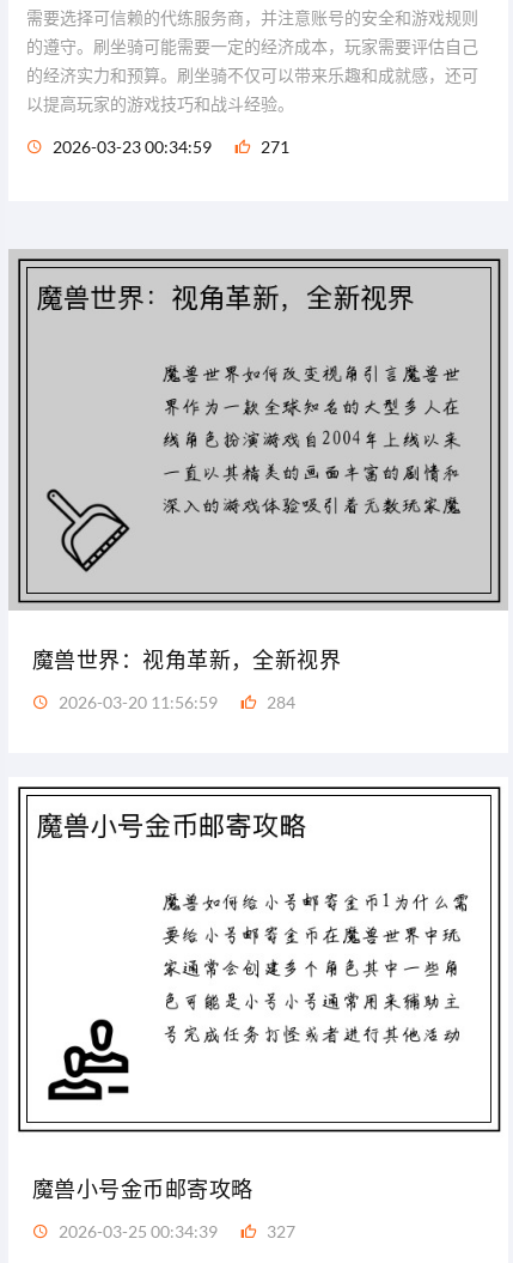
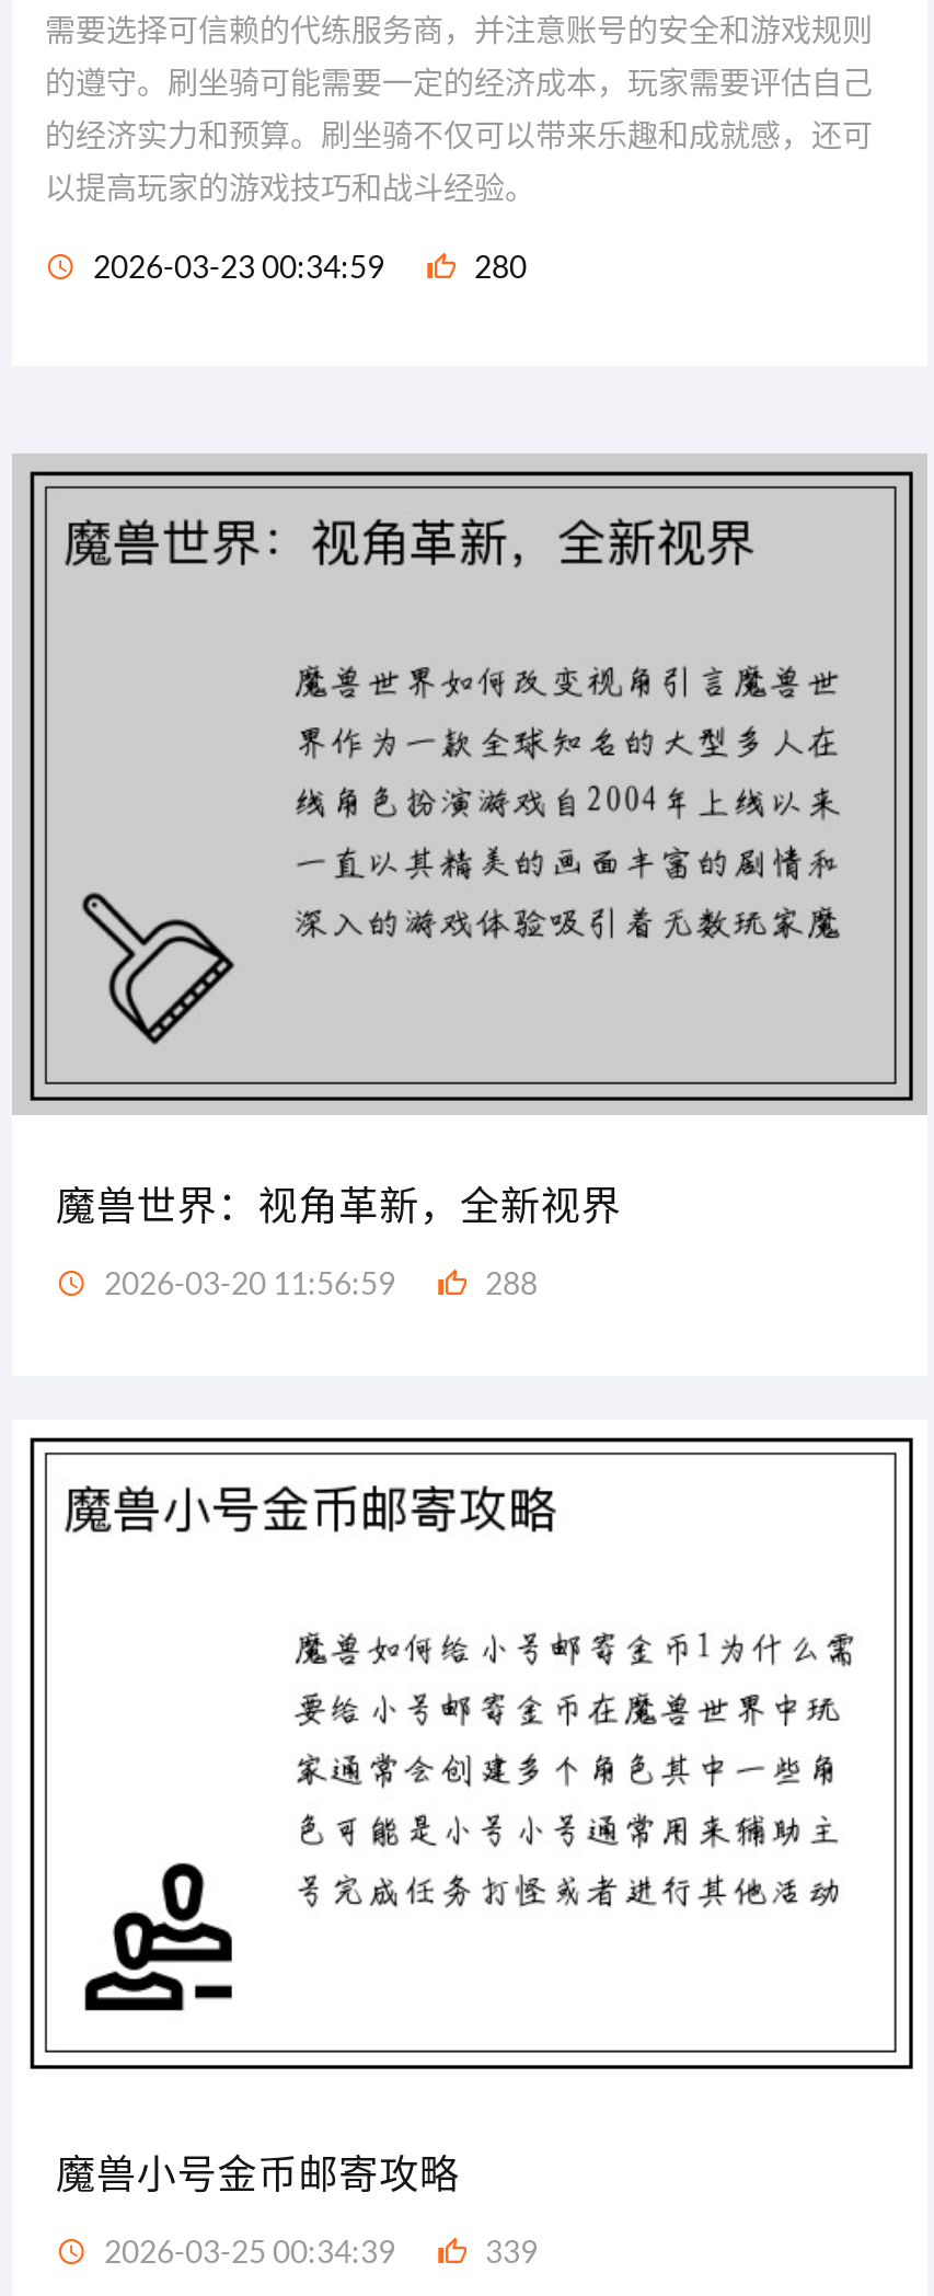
- 271
+ 280

- 284
+ 288

- 327
+ 339
